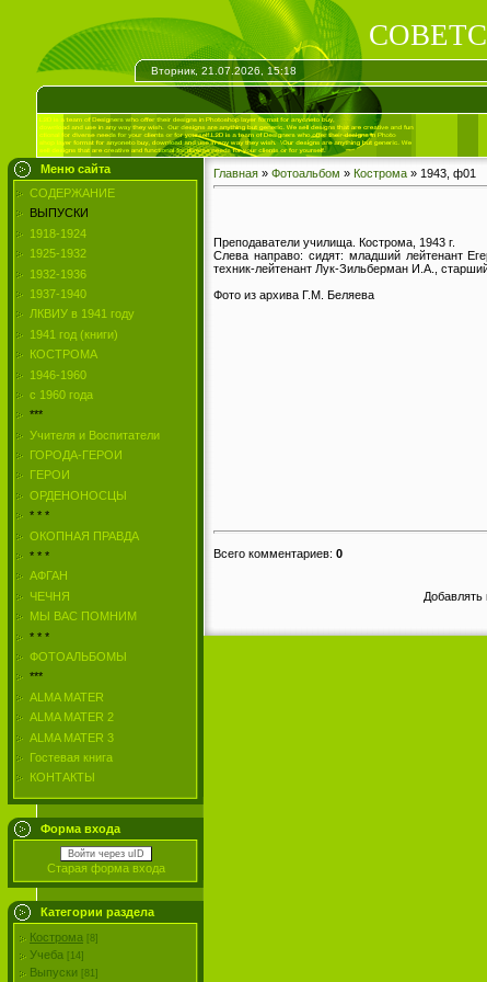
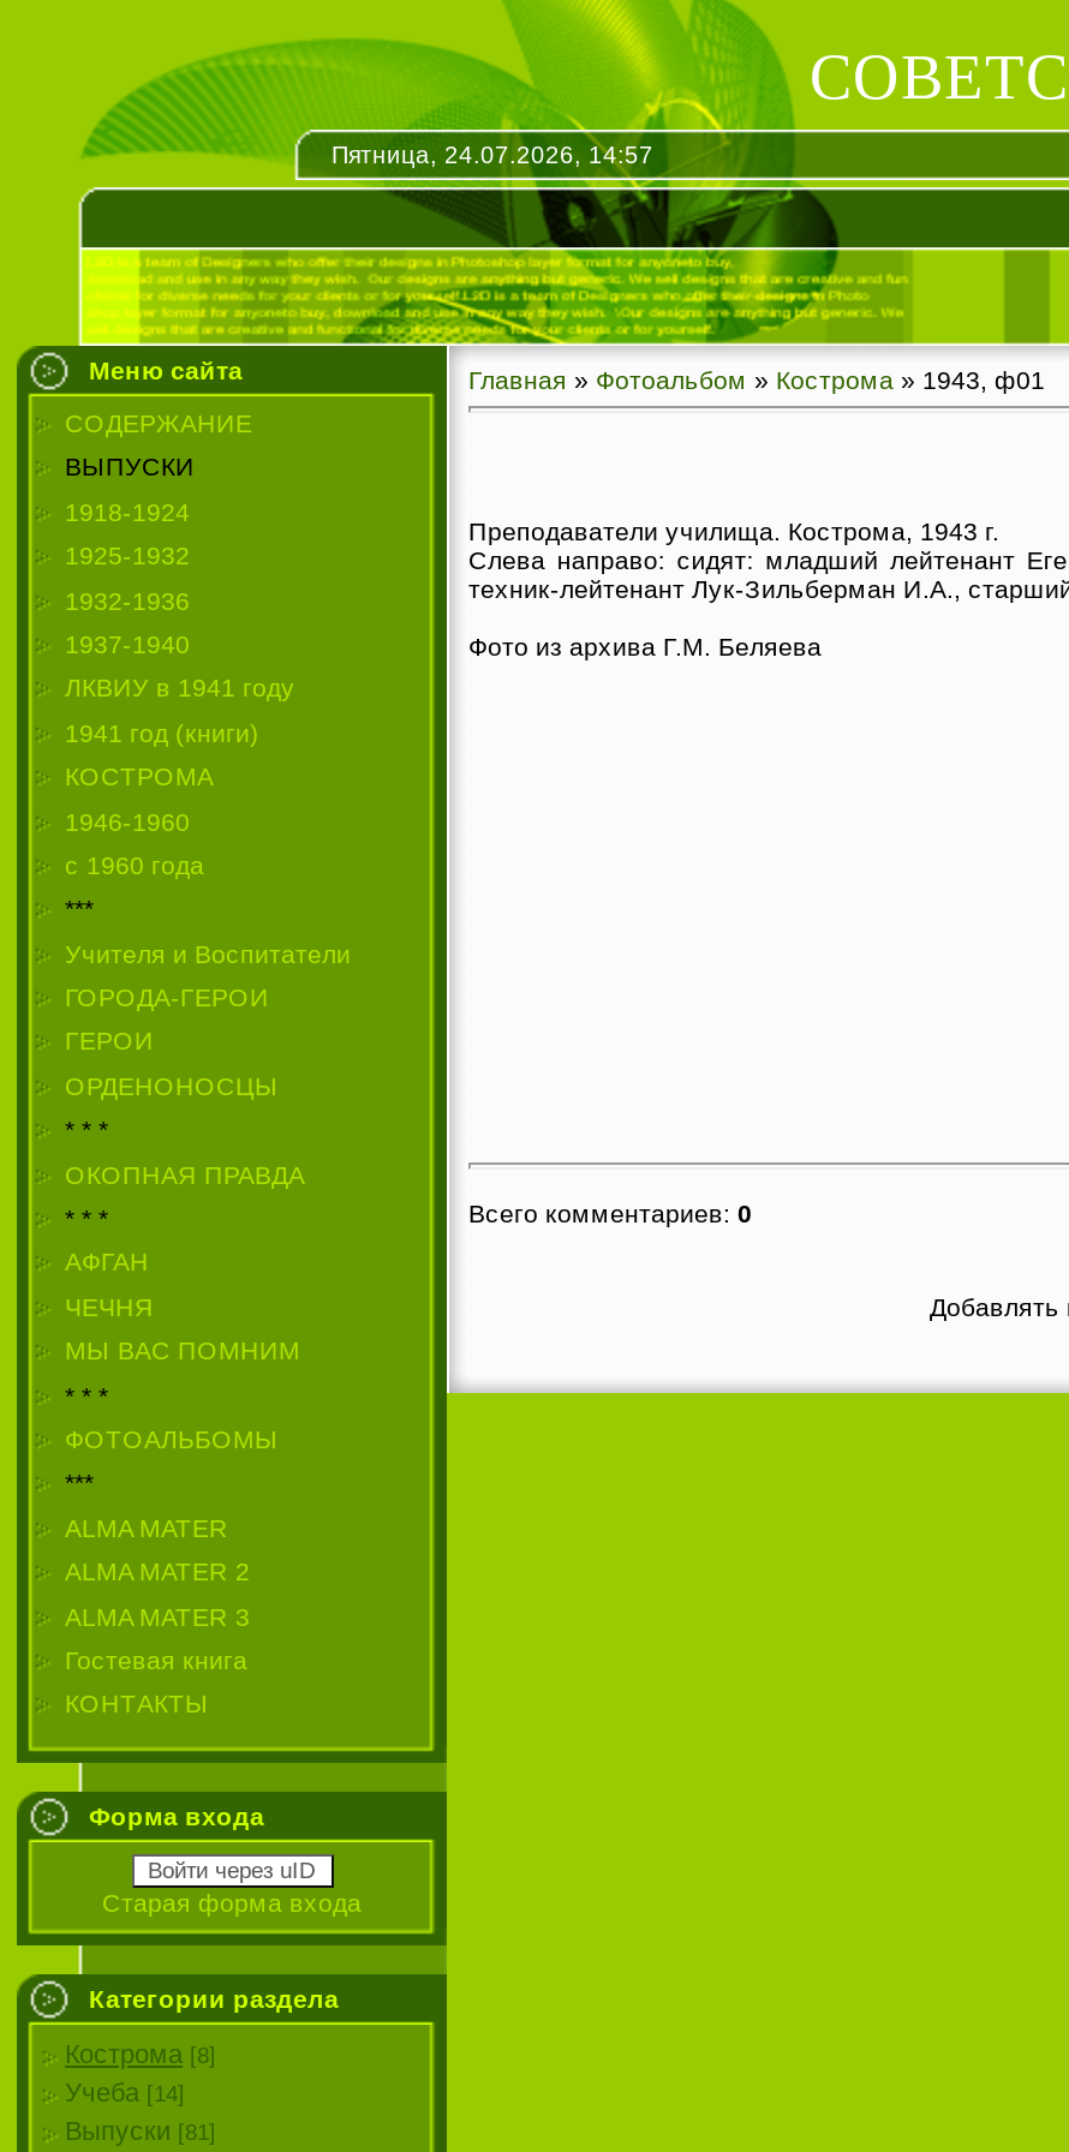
- Вторник, 21.07.2026, 15:18
+ Пятница, 24.07.2026, 14:57
